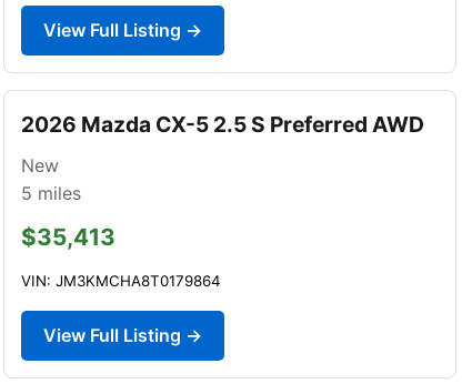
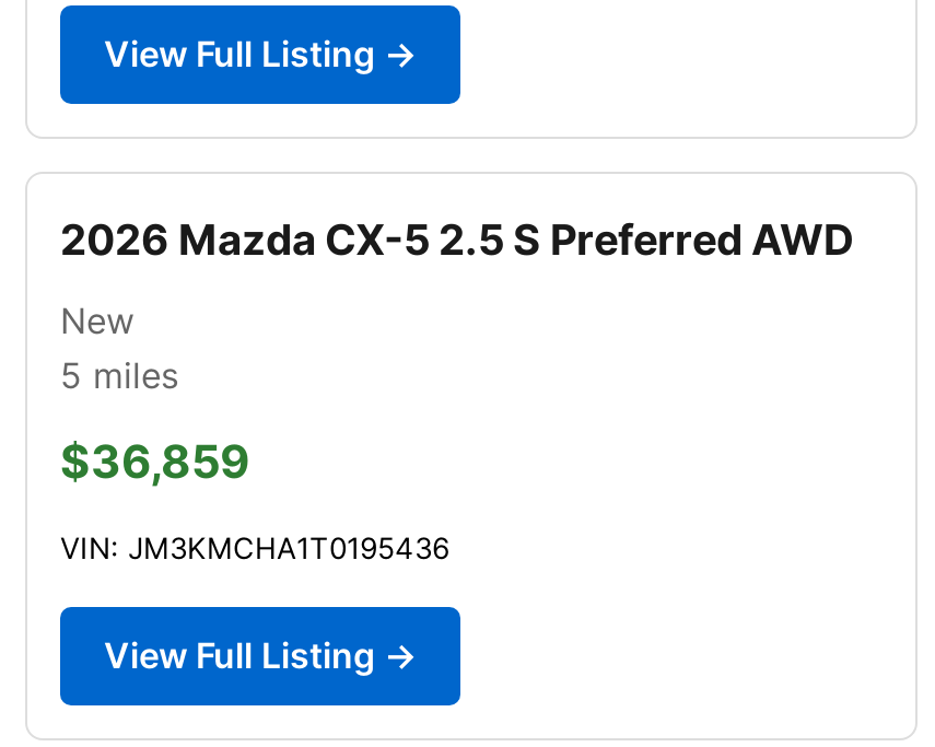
- $35,413
+ $36,859

- VIN: JM3KMCHA8T0179864
+ VIN: JM3KMCHA1T0195436
